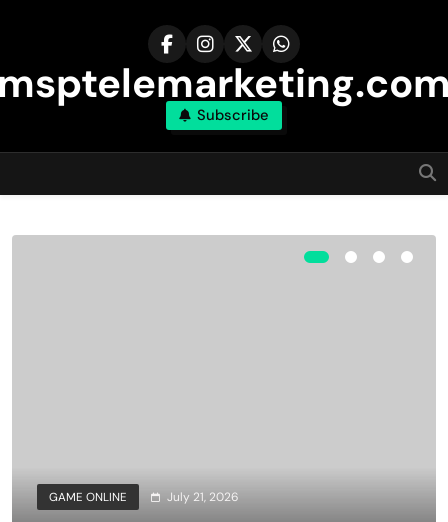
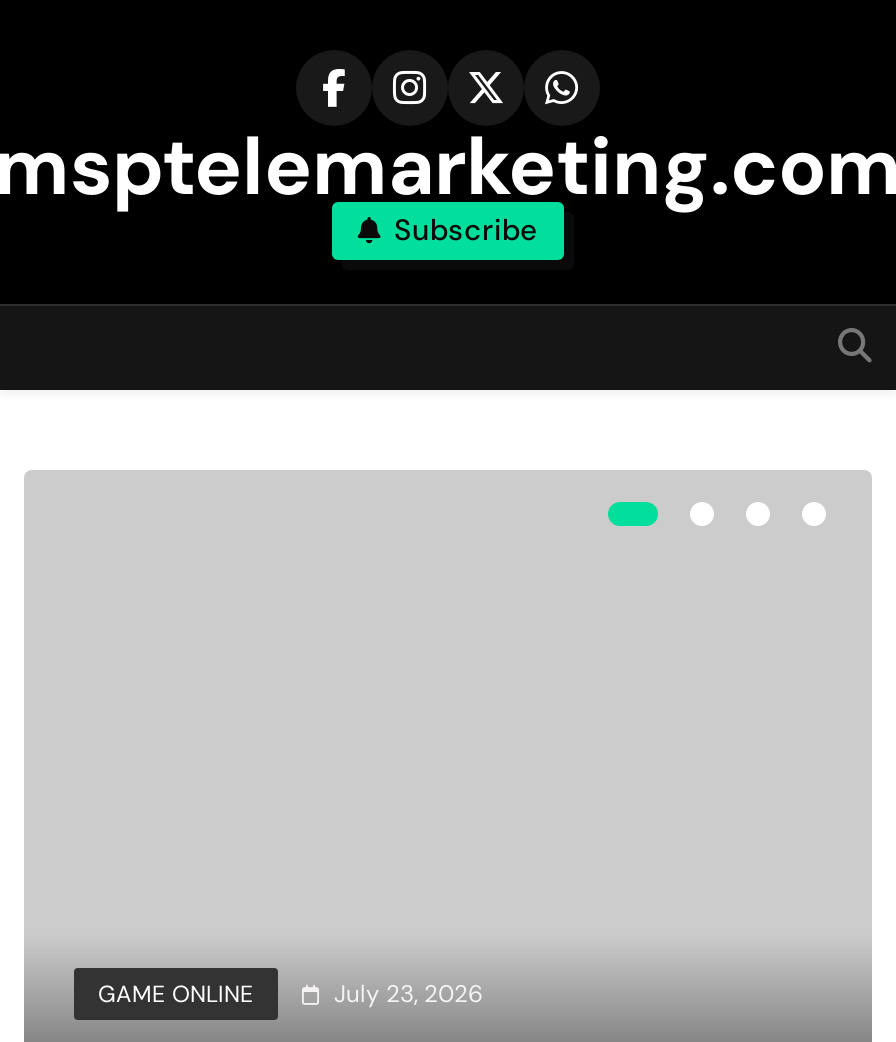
- July 21, 2026
+ July 23, 2026
